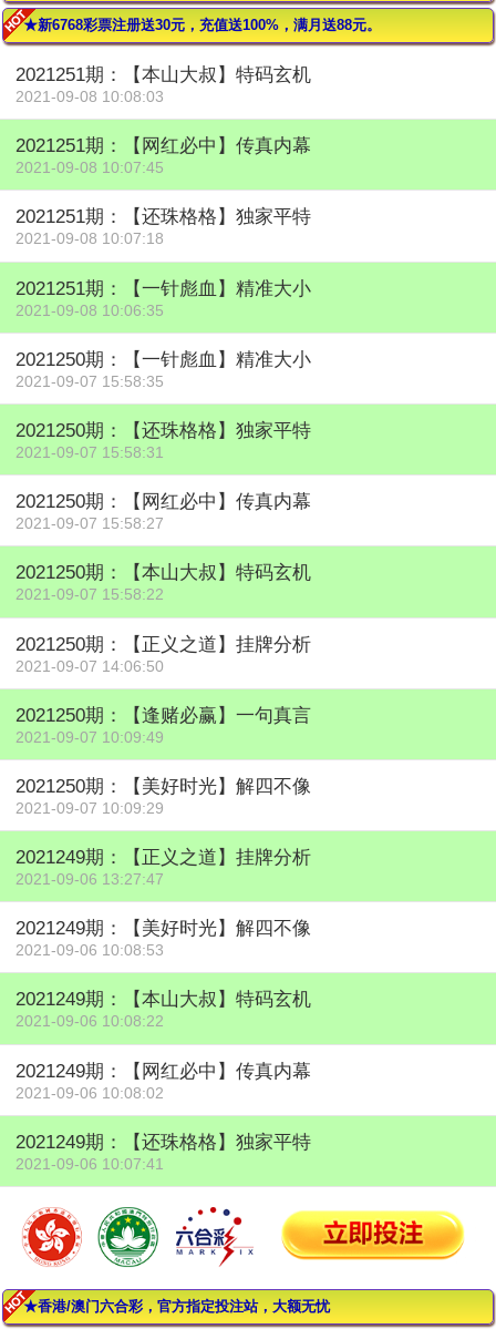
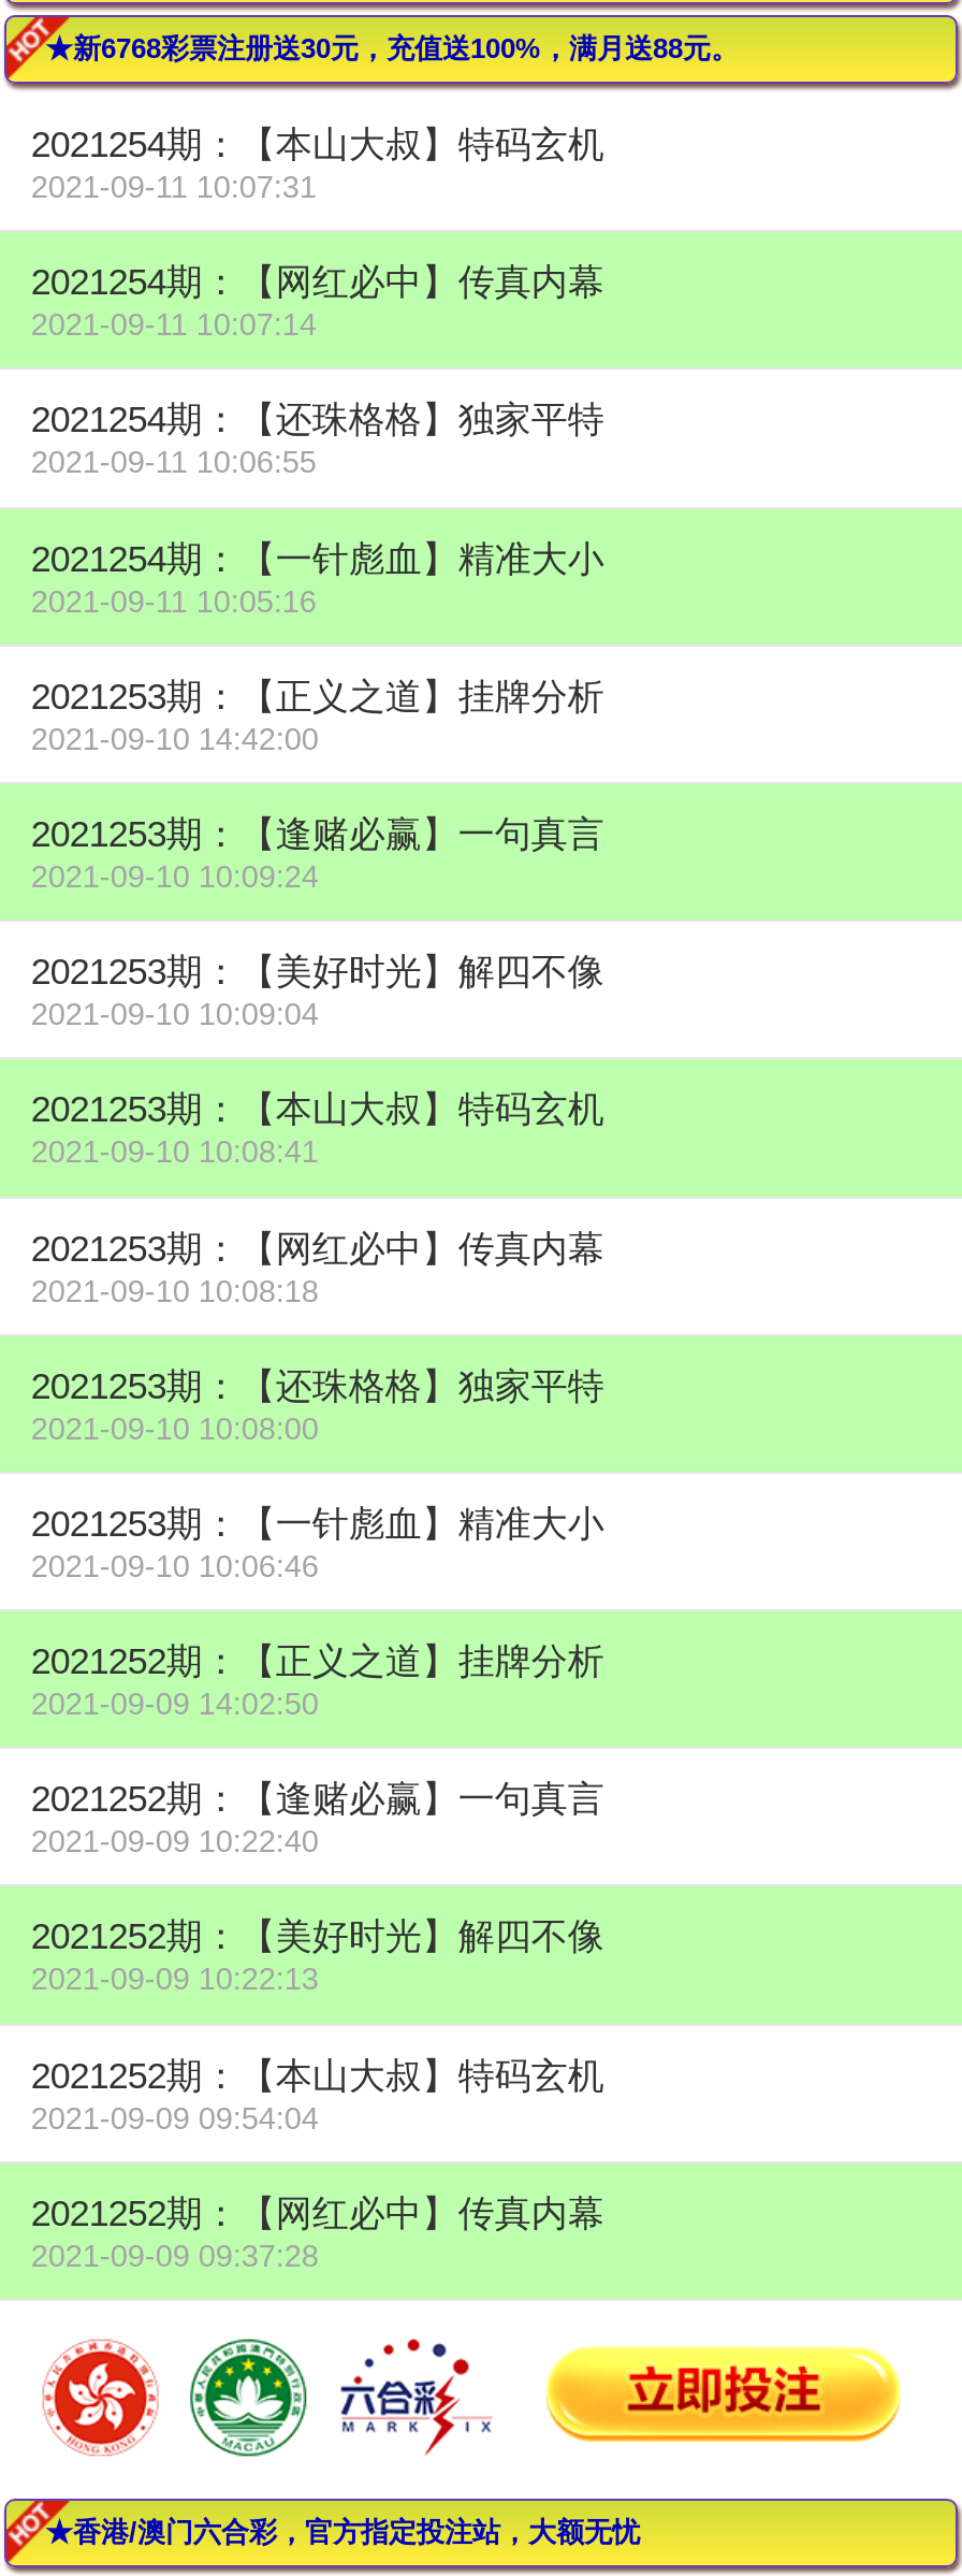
- 2021251期：【本山大叔】特码玄机
+ 2021254期：【本山大叔】特码玄机

- 2021-09-08 10:08:03
+ 2021-09-11 10:07:31

- 2021251期：【网红必中】传真内幕
+ 2021254期：【网红必中】传真内幕

- 2021-09-08 10:07:45
+ 2021-09-11 10:07:14

- 2021251期：【还珠格格】独家平特
+ 2021254期：【还珠格格】独家平特

- 2021-09-08 10:07:18
+ 2021-09-11 10:06:55

- 2021251期：【一针彪血】精准大小
+ 2021254期：【一针彪血】精准大小

- 2021-09-08 10:06:35
+ 2021-09-11 10:05:16

- 2021250期：【一针彪血】精准大小
+ 2021253期：【正义之道】挂牌分析

- 2021-09-07 15:58:35
+ 2021-09-10 14:42:00

- 2021250期：【还珠格格】独家平特
+ 2021253期：【逢赌必赢】一句真言

- 2021-09-07 15:58:31
+ 2021-09-10 10:09:24

- 2021250期：【网红必中】传真内幕
+ 2021253期：【美好时光】解四不像

- 2021-09-07 15:58:27
+ 2021-09-10 10:09:04

- 2021250期：【本山大叔】特码玄机
+ 2021253期：【本山大叔】特码玄机

- 2021-09-07 15:58:22
+ 2021-09-10 10:08:41

- 2021250期：【正义之道】挂牌分析
+ 2021253期：【网红必中】传真内幕

- 2021-09-07 14:06:50
+ 2021-09-10 10:08:18

- 2021250期：【逢赌必赢】一句真言
+ 2021253期：【还珠格格】独家平特

- 2021-09-07 10:09:49
+ 2021-09-10 10:08:00

- 2021250期：【美好时光】解四不像
+ 2021253期：【一针彪血】精准大小

- 2021-09-07 10:09:29
+ 2021-09-10 10:06:46

- 2021249期：【正义之道】挂牌分析
+ 2021252期：【正义之道】挂牌分析

- 2021-09-06 13:27:47
+ 2021-09-09 14:02:50

- 2021249期：【美好时光】解四不像
+ 2021252期：【逢赌必赢】一句真言

- 2021-09-06 10:08:53
+ 2021-09-09 10:22:40

- 2021249期：【本山大叔】特码玄机
+ 2021252期：【美好时光】解四不像

- 2021-09-06 10:08:22
+ 2021-09-09 10:22:13

- 2021249期：【网红必中】传真内幕
+ 2021252期：【本山大叔】特码玄机

- 2021-09-06 10:08:02
+ 2021-09-09 09:54:04

- 2021249期：【还珠格格】独家平特
+ 2021252期：【网红必中】传真内幕

- 2021-09-06 10:07:41
+ 2021-09-09 09:37:28
